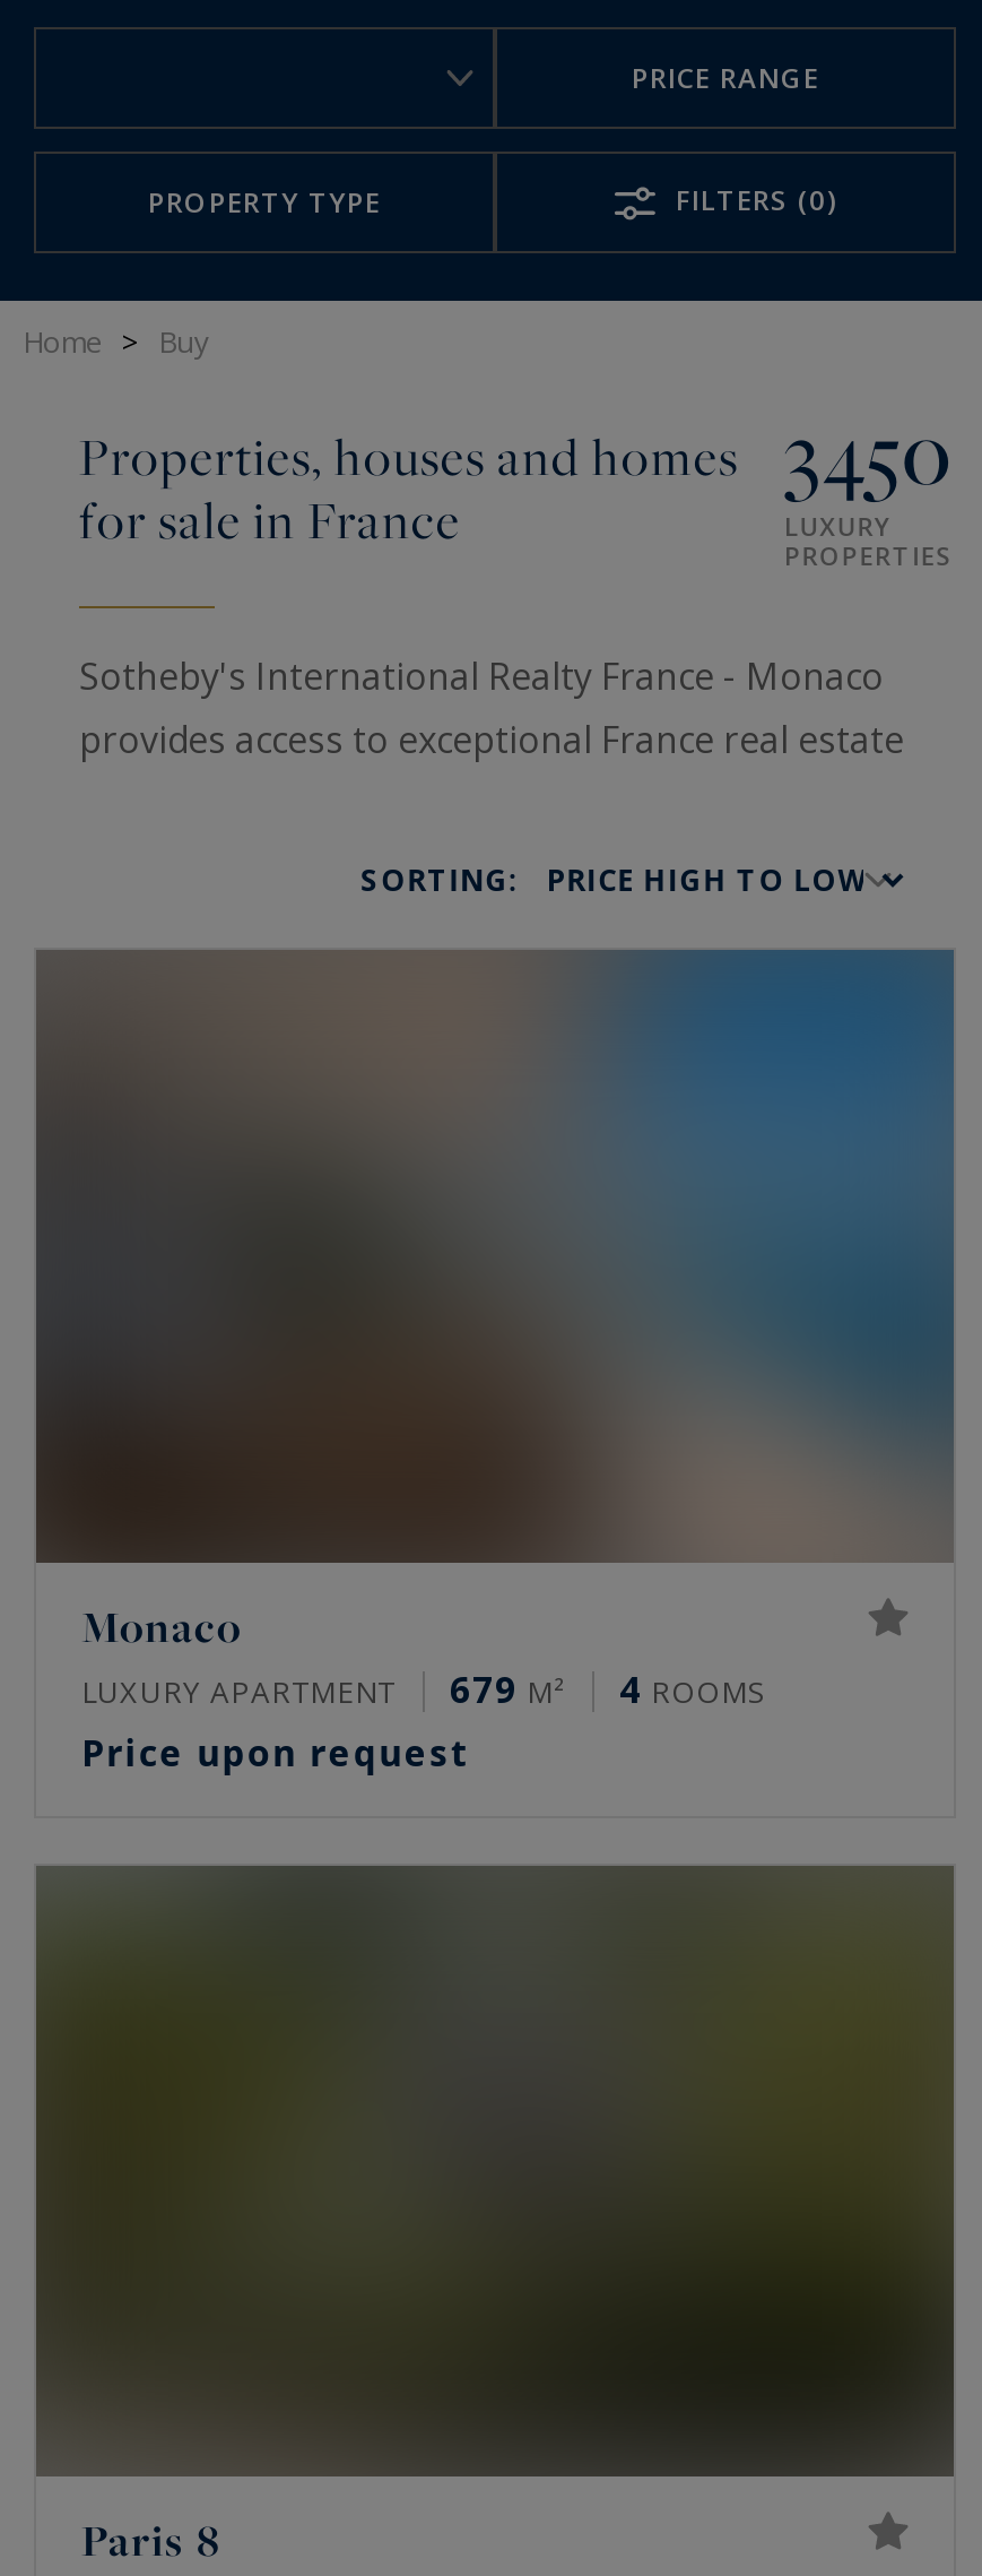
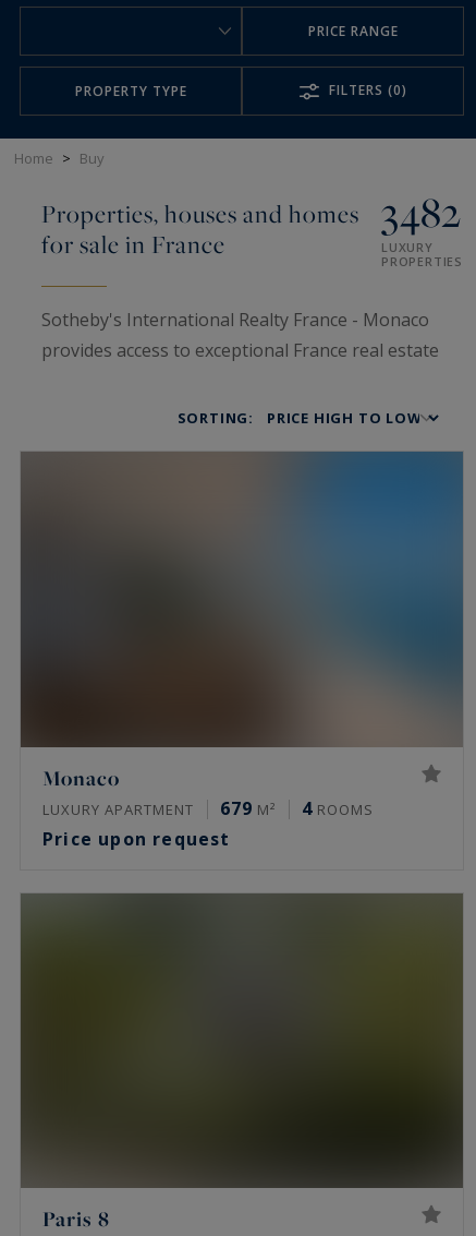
- Properties, houses and homes 3450
+ Properties, houses and homes 3482
